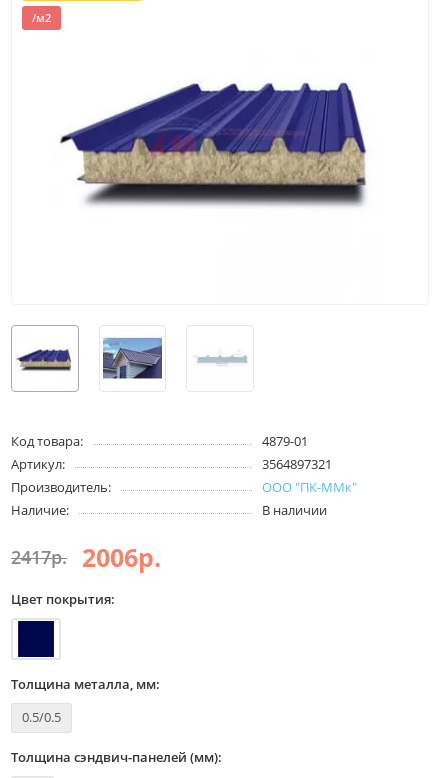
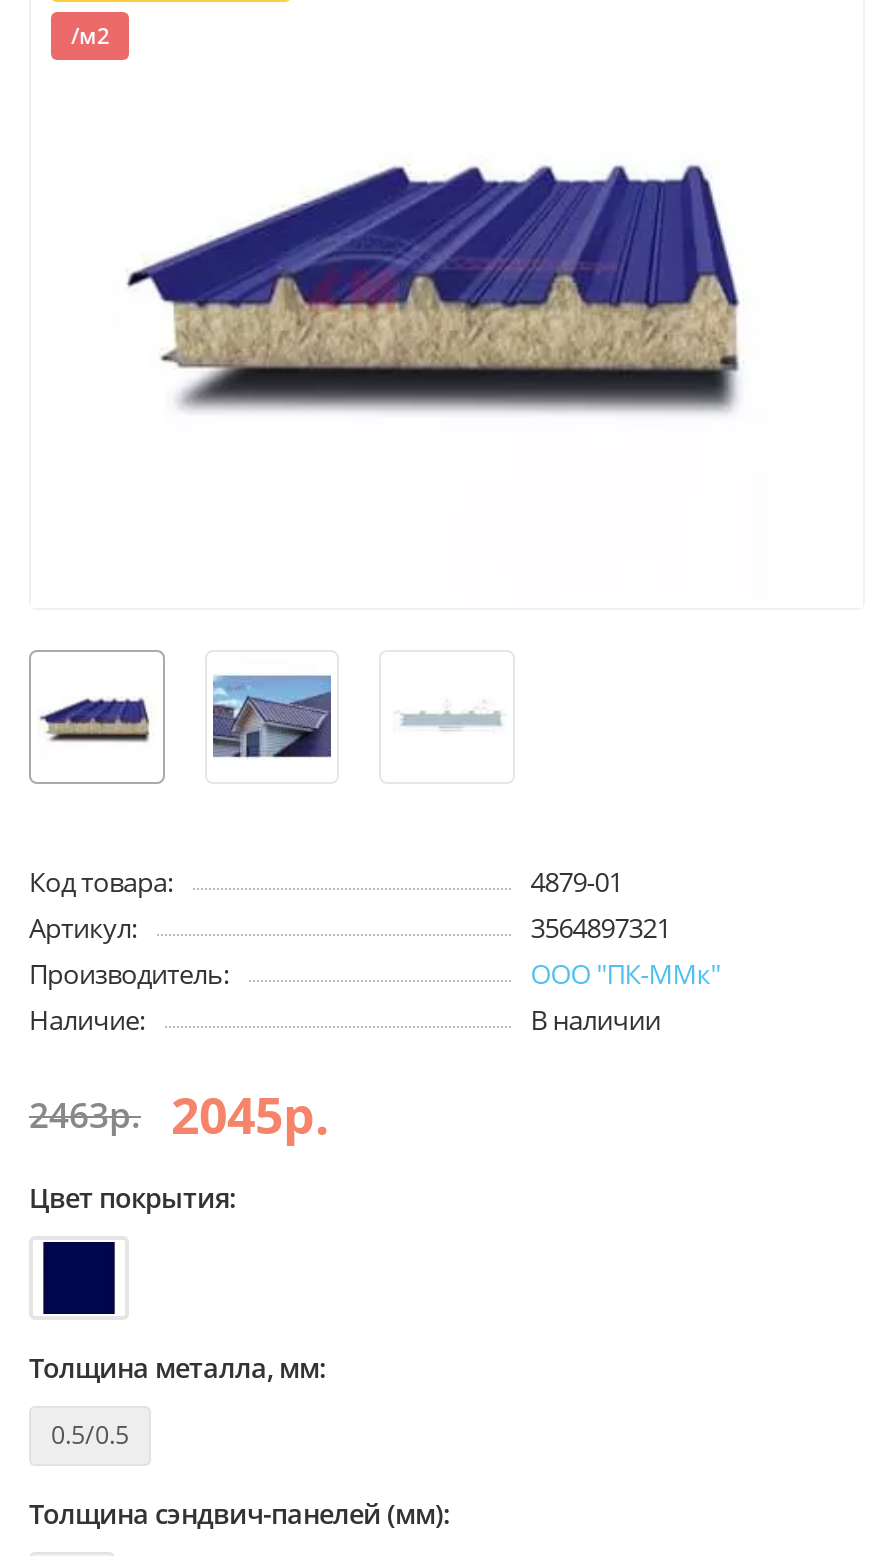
- 2417р.
- 2006р.
+ 2463р.
+ 2045р.
